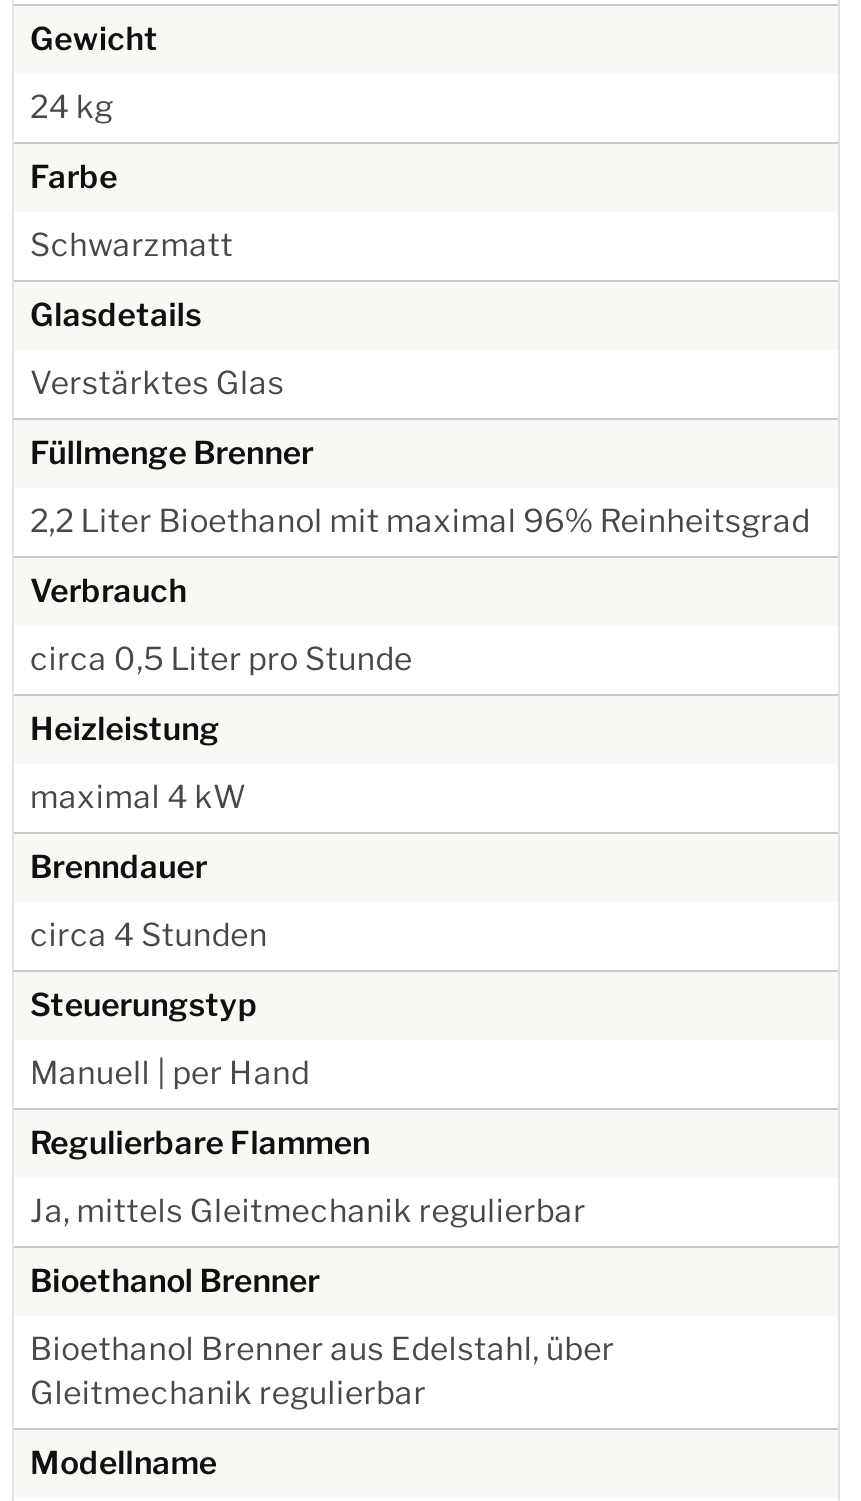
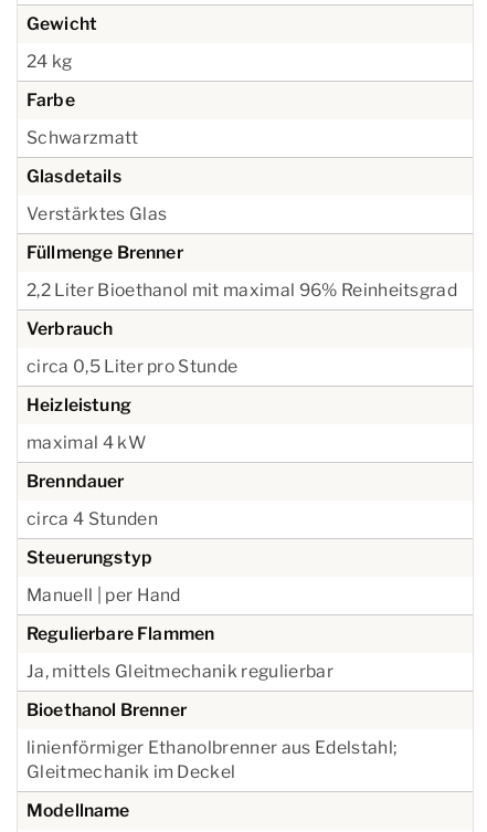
- Bioethanol Brenner aus Edelstahl, über
- Gleitmechanik regulierbar
+ linienförmiger Ethanolbrenner aus Edelstahl;
+ Gleitmechanik im Deckel
